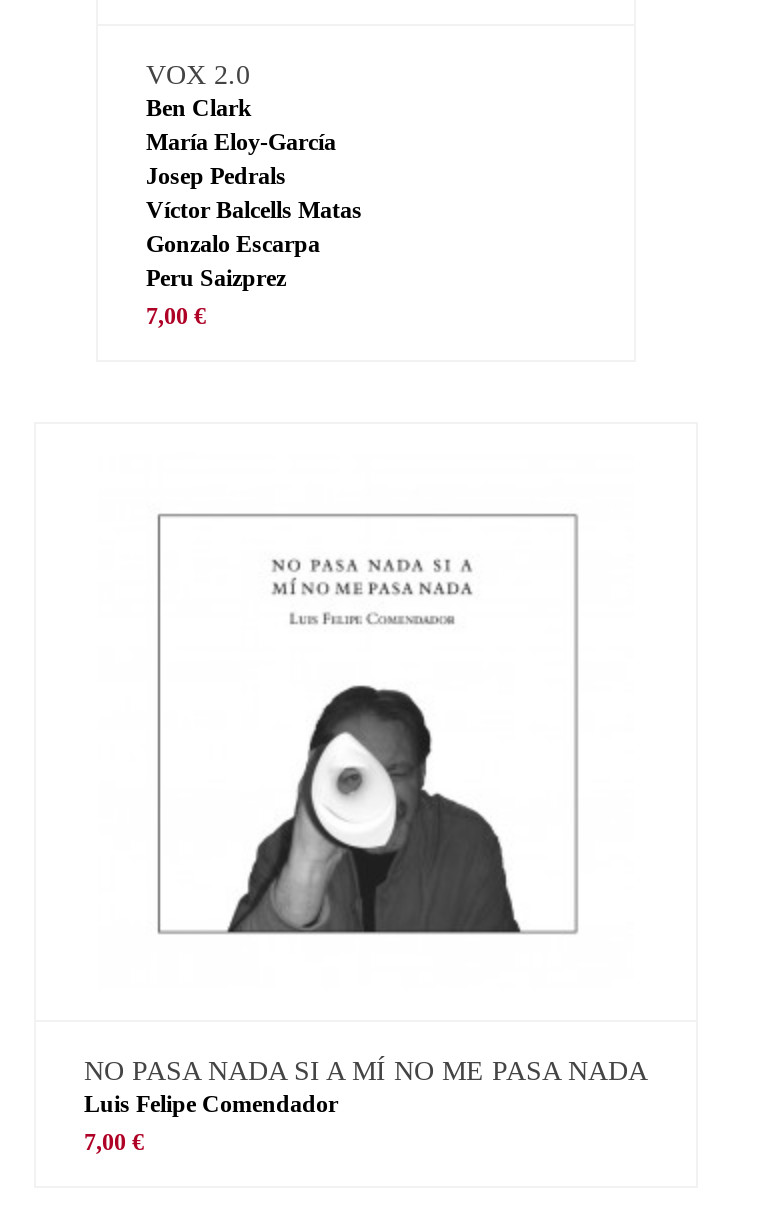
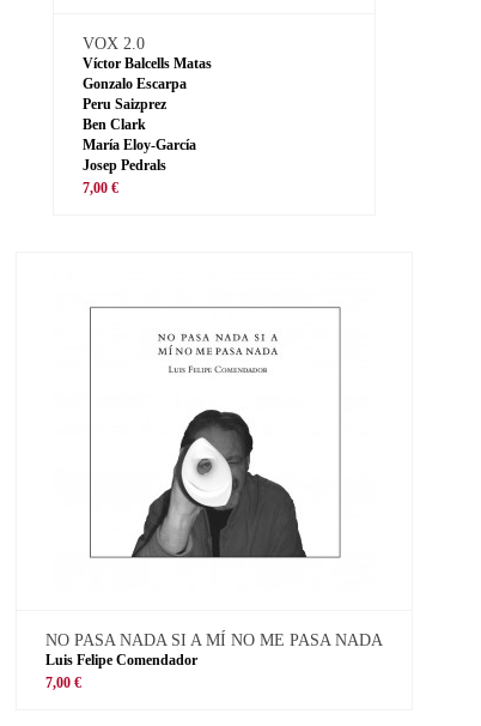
moved down: Ben Clark | María Eloy-García | Josep Pedrals

moved up: Víctor Balcells Matas | Gonzalo Escarpa | Peru Saizprez
